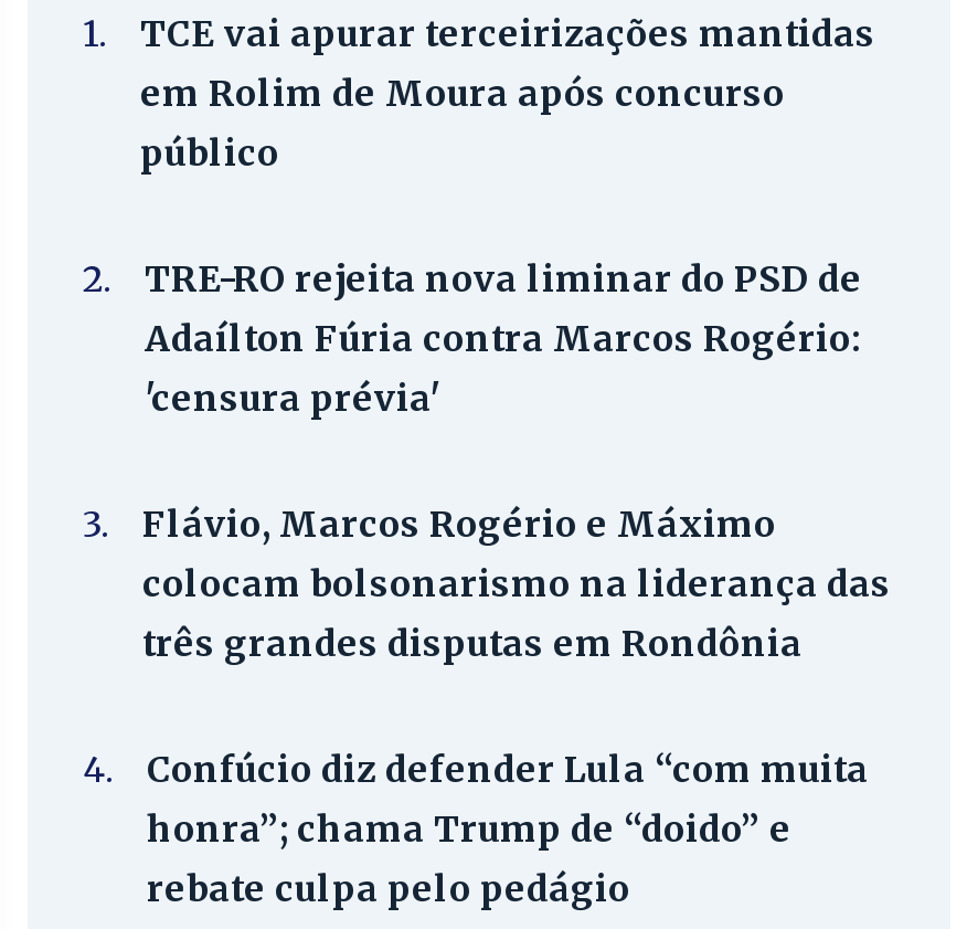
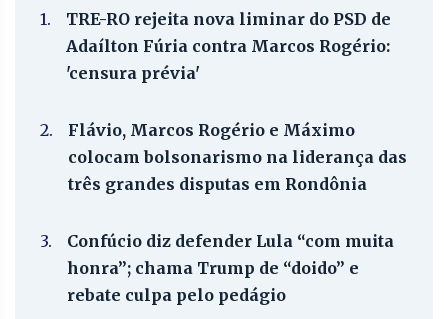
- TCE vai apurar terceirizações mantidas
- em Rolim de Moura após concurso
- público
- 2.

- 3. Flávio, Marcos Rogério e Máximo
+ 2. Flávio, Marcos Rogério e Máximo

- 4. Confúcio diz defender Lula “com muita
+ 3. Confúcio diz defender Lula “com muita
